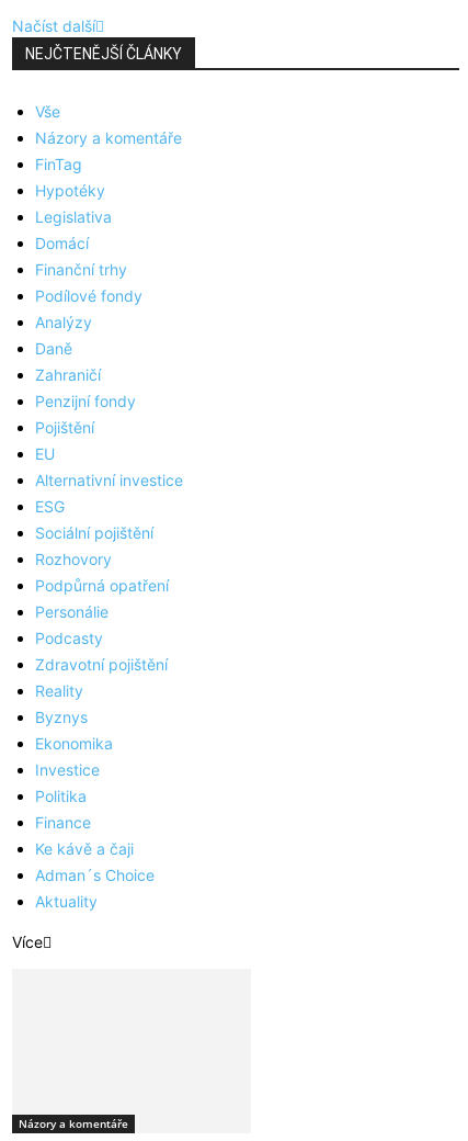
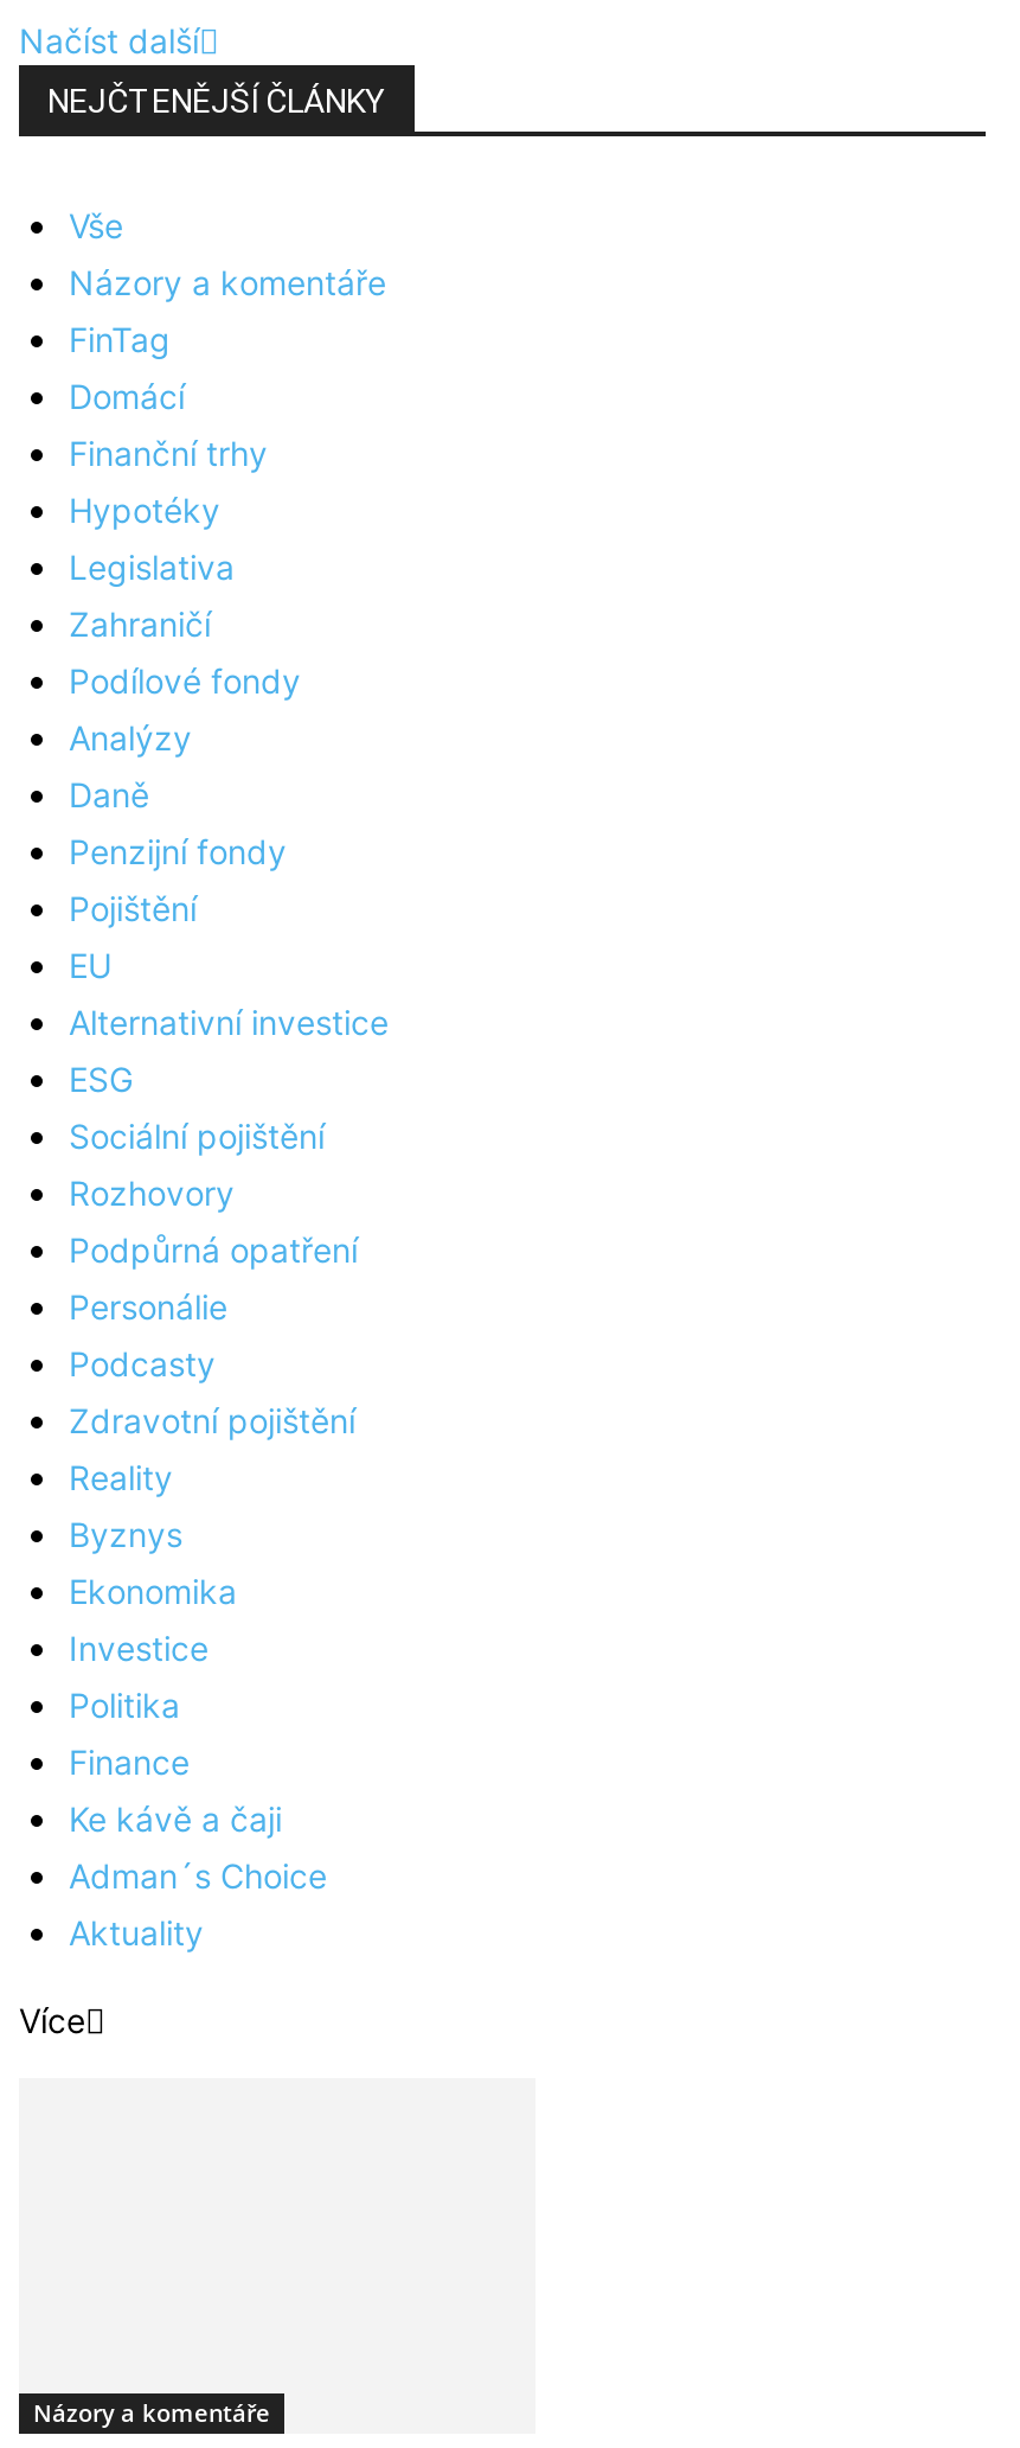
moved down: Hypotéky | Legislativa

moved up: Domácí | Finanční trhy

moved down: Podílové fondy | Analýzy | Daně

moved up: Zahraničí
